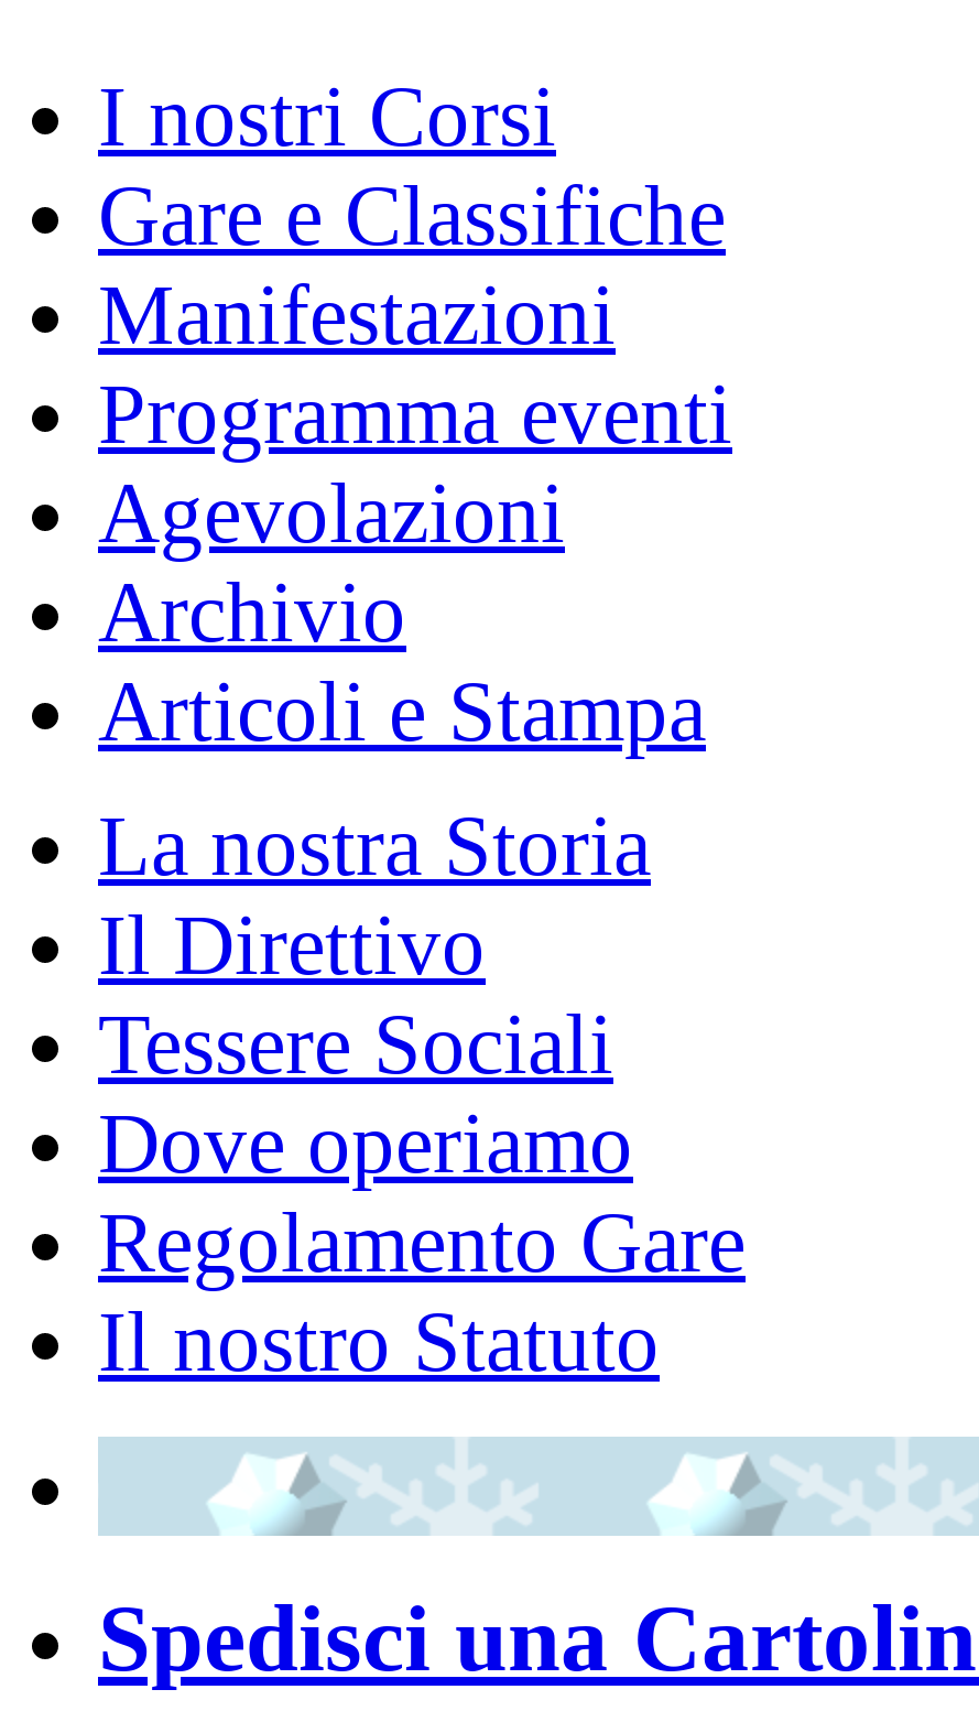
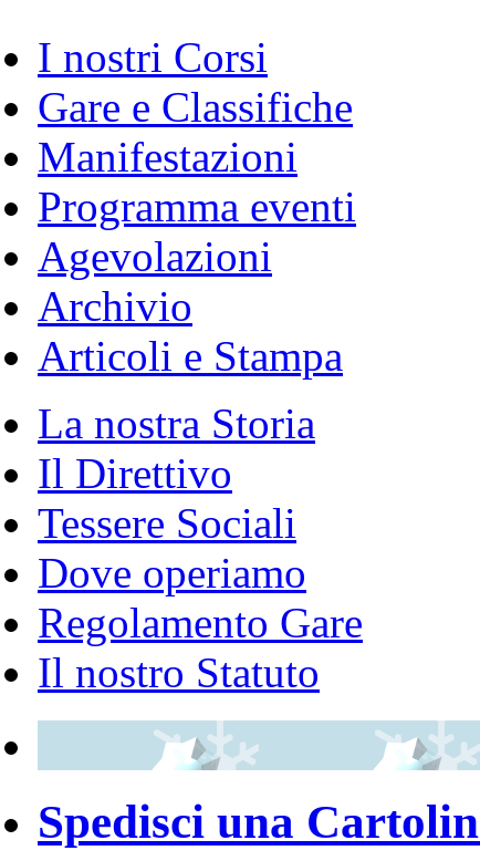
- [image]
+ [image]

- [image]
+ [image]
